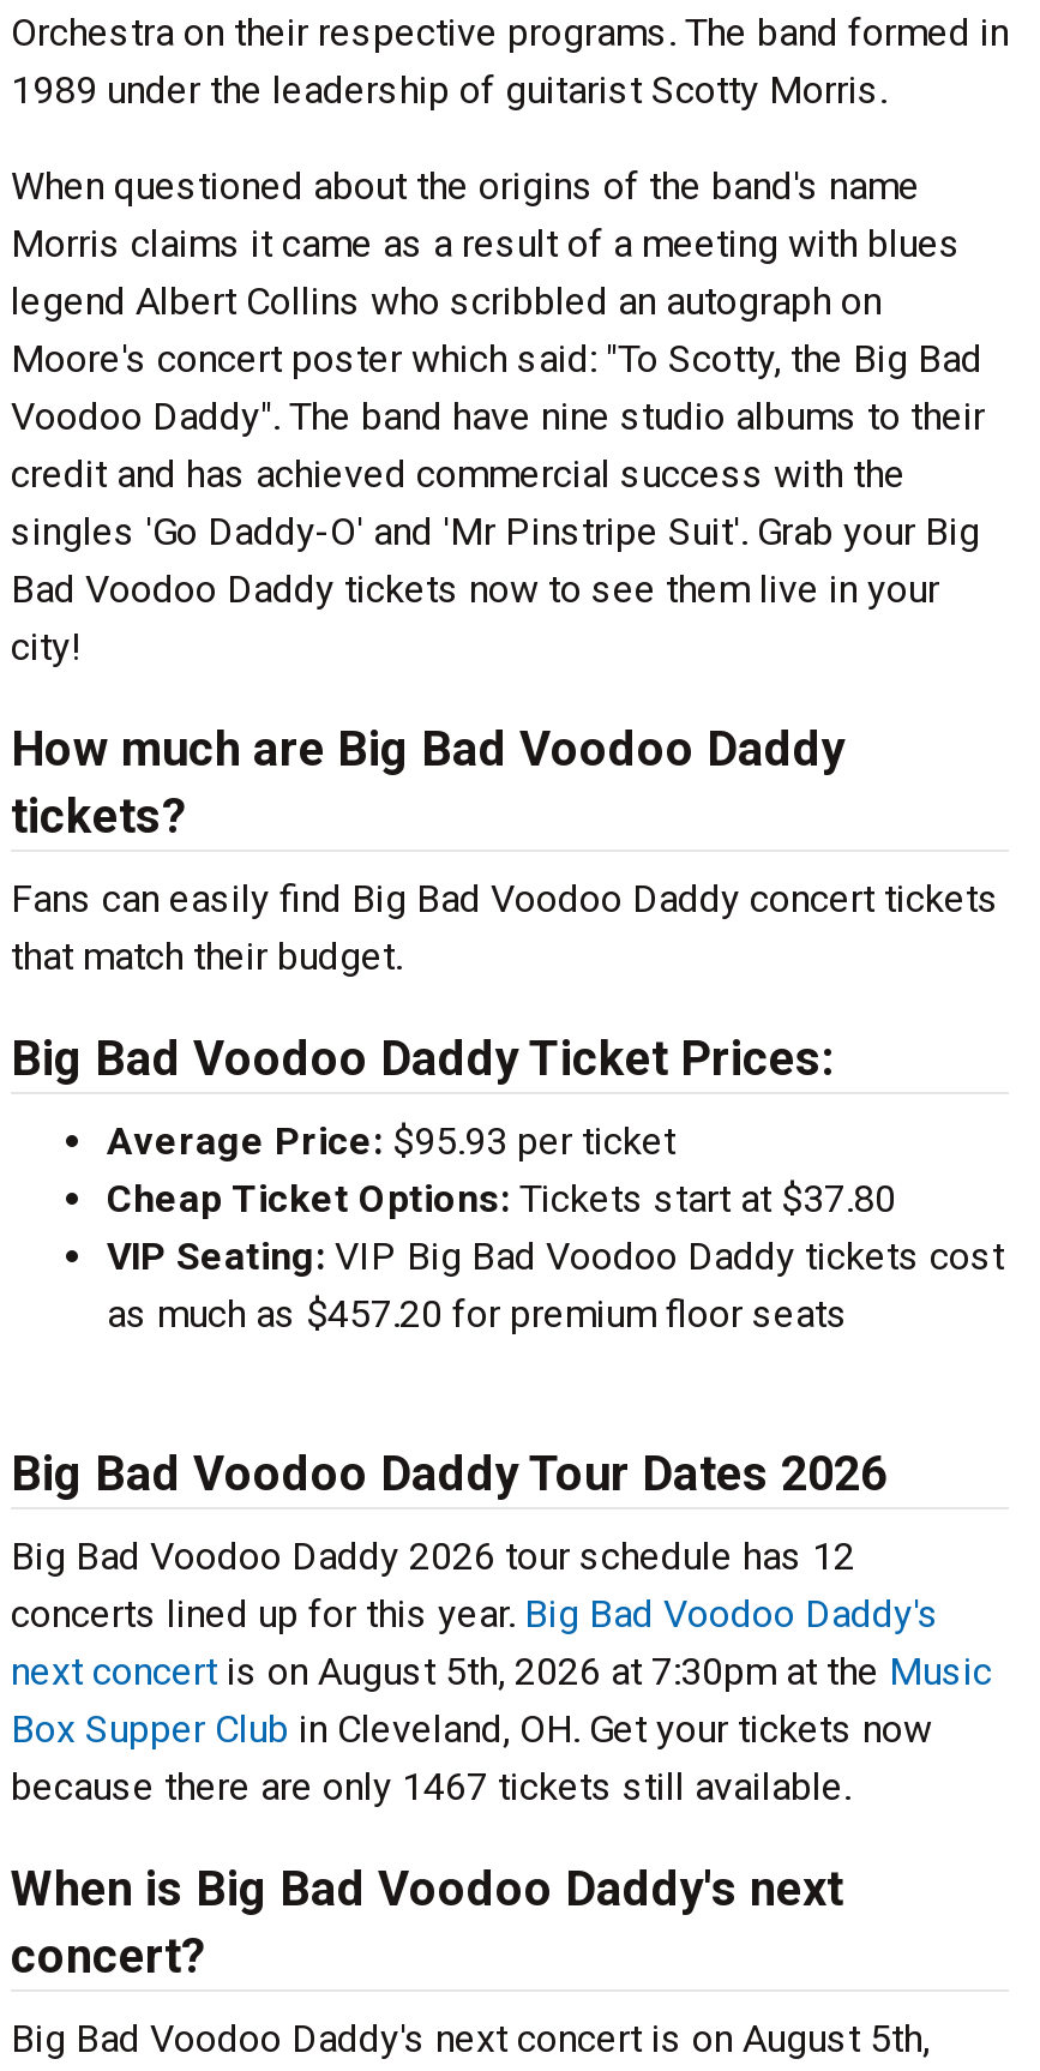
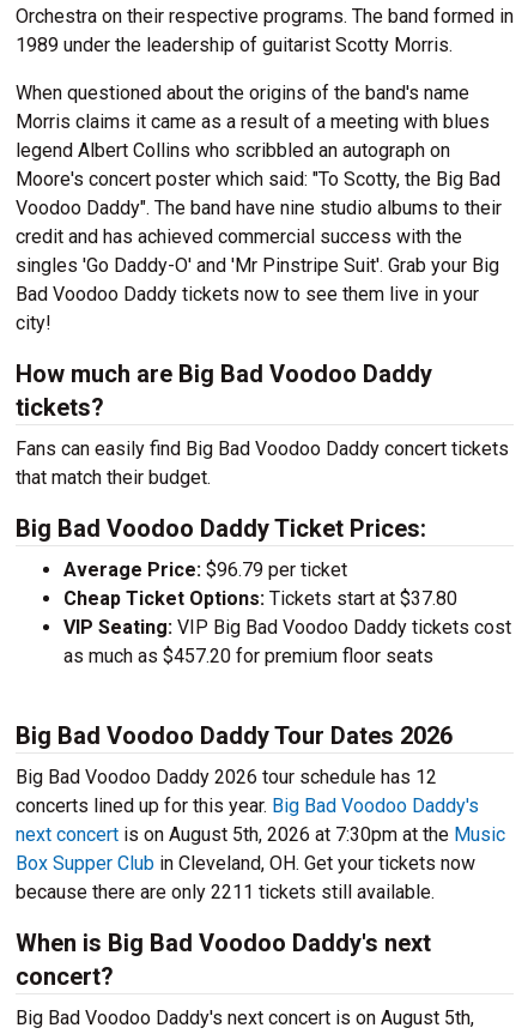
- Average Price: $95.93 per ticket
+ Average Price: $96.79 per ticket

- because there are only 1467 tickets still available.
+ because there are only 2211 tickets still available.
